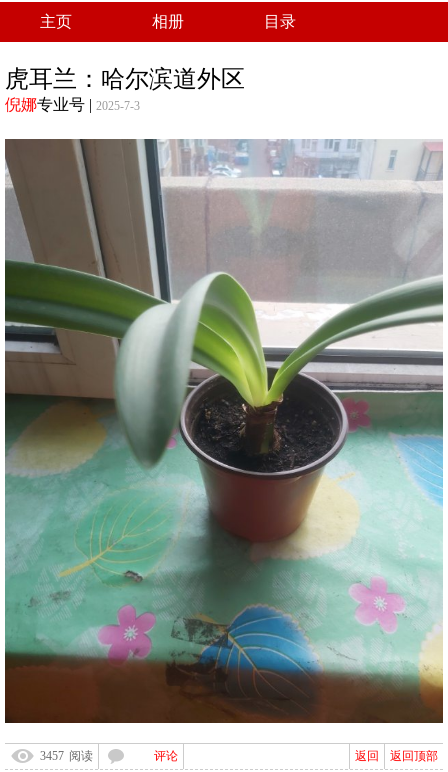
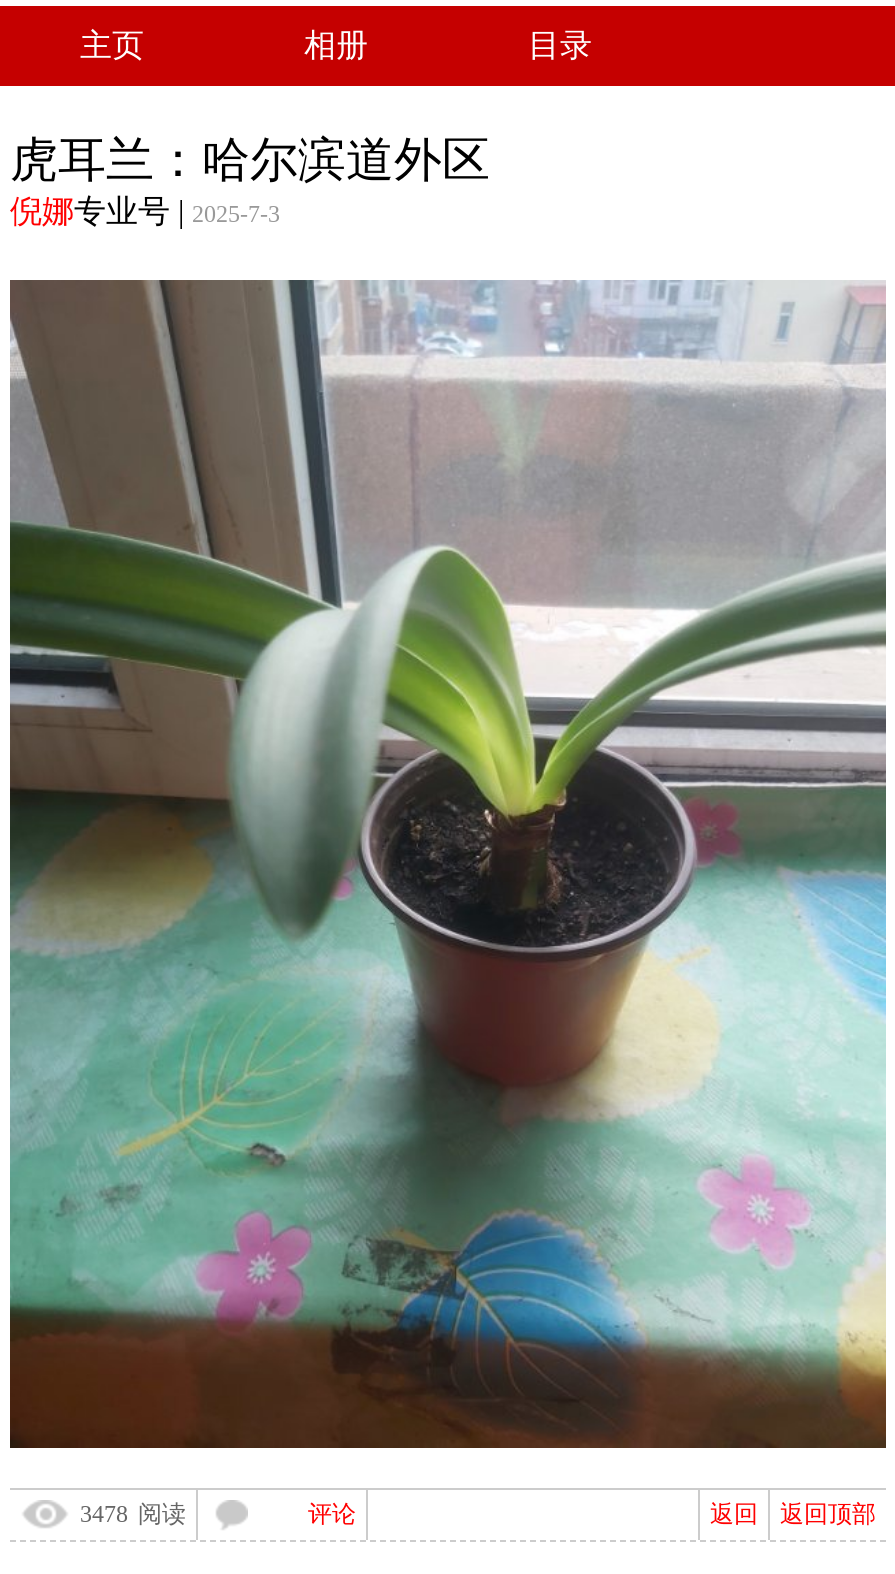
- 3457 阅读
+ 3478 阅读
